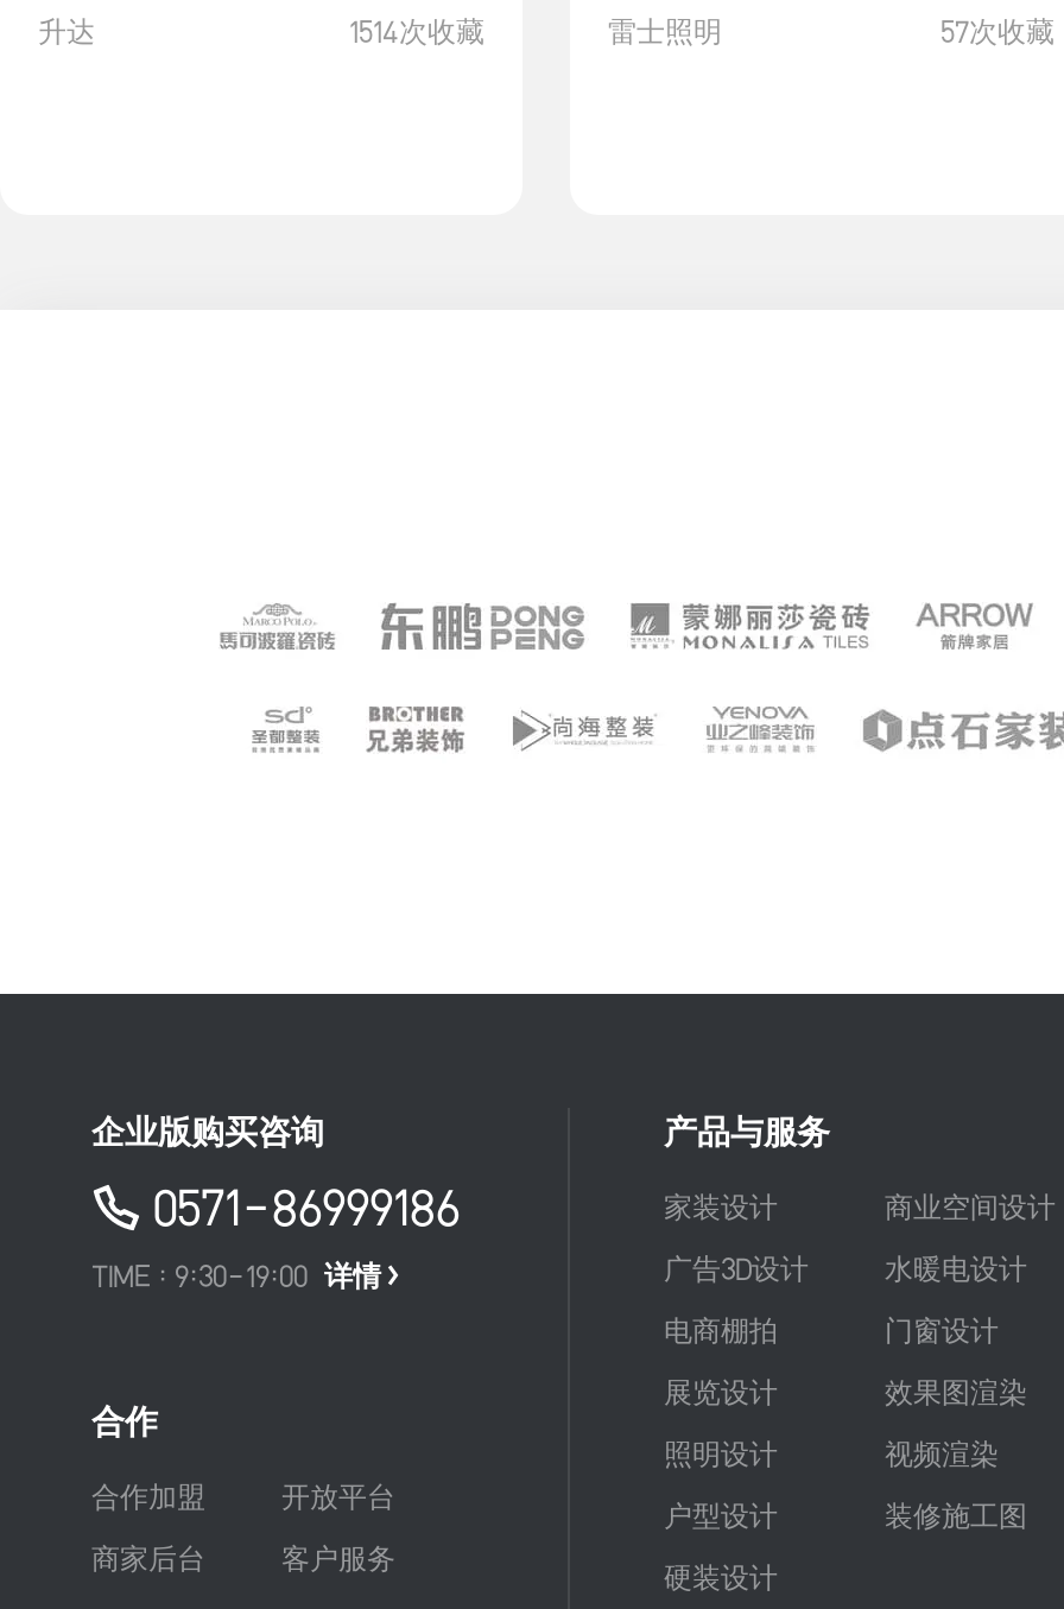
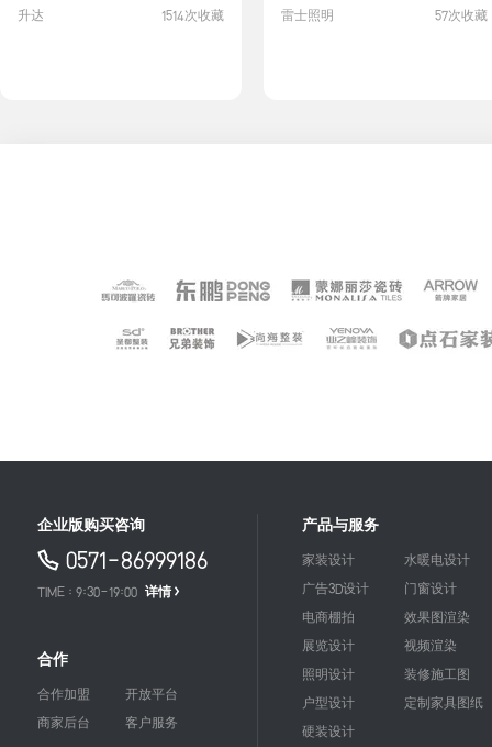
- 商业空间设计

moved up: 水暖电设计 | 门窗设计 | 效果图渲染 | 装修施工图

+ 定制家具图纸
